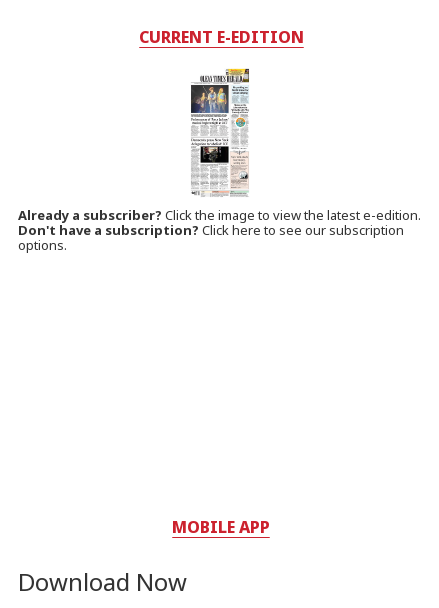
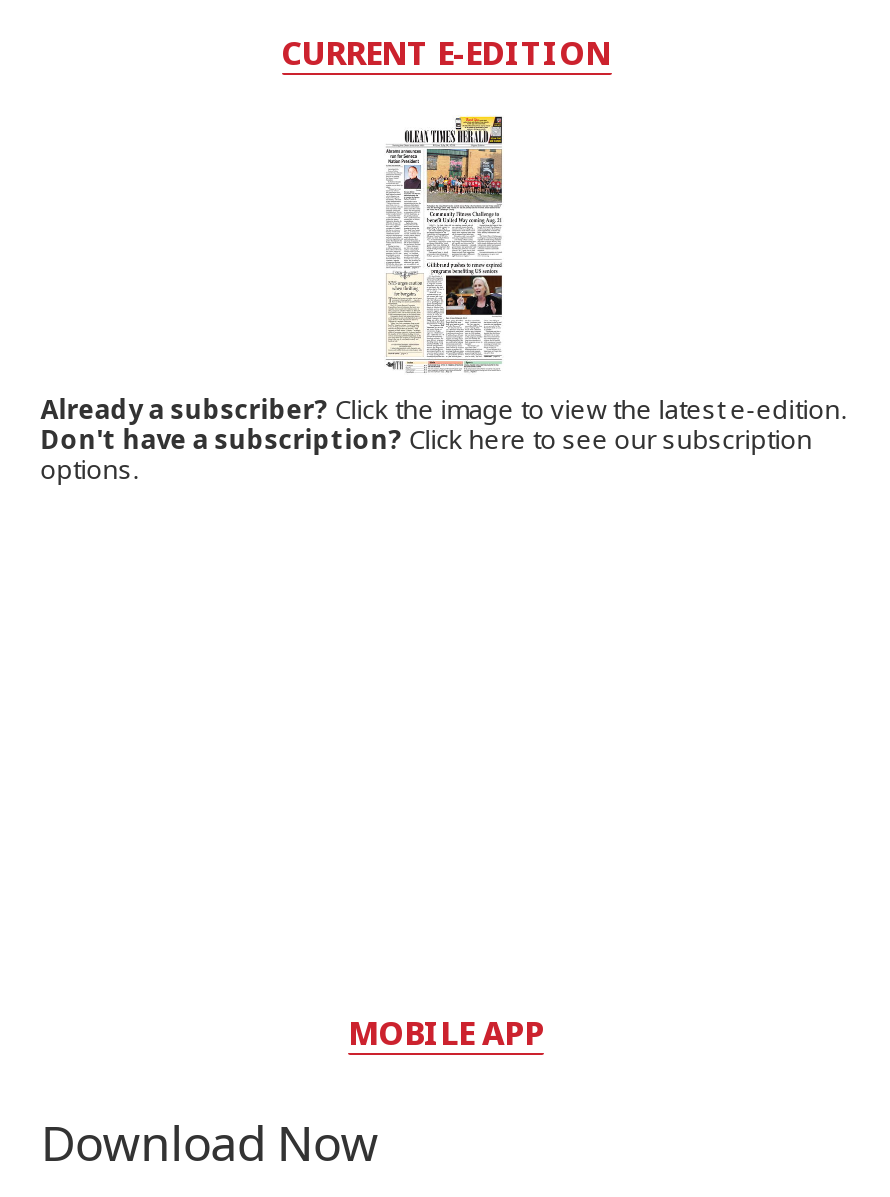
- [image]
+ [image]
